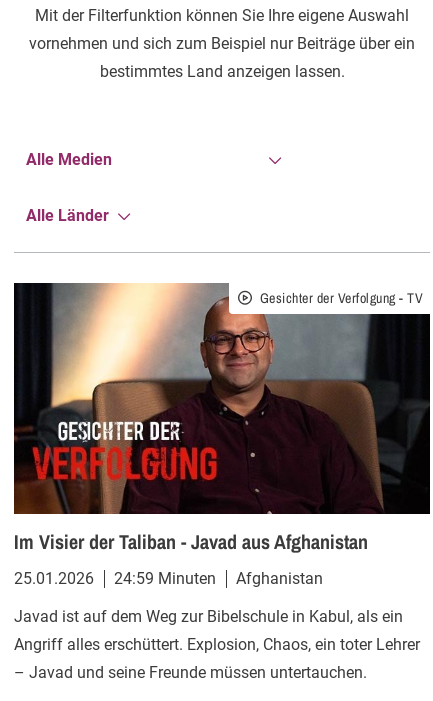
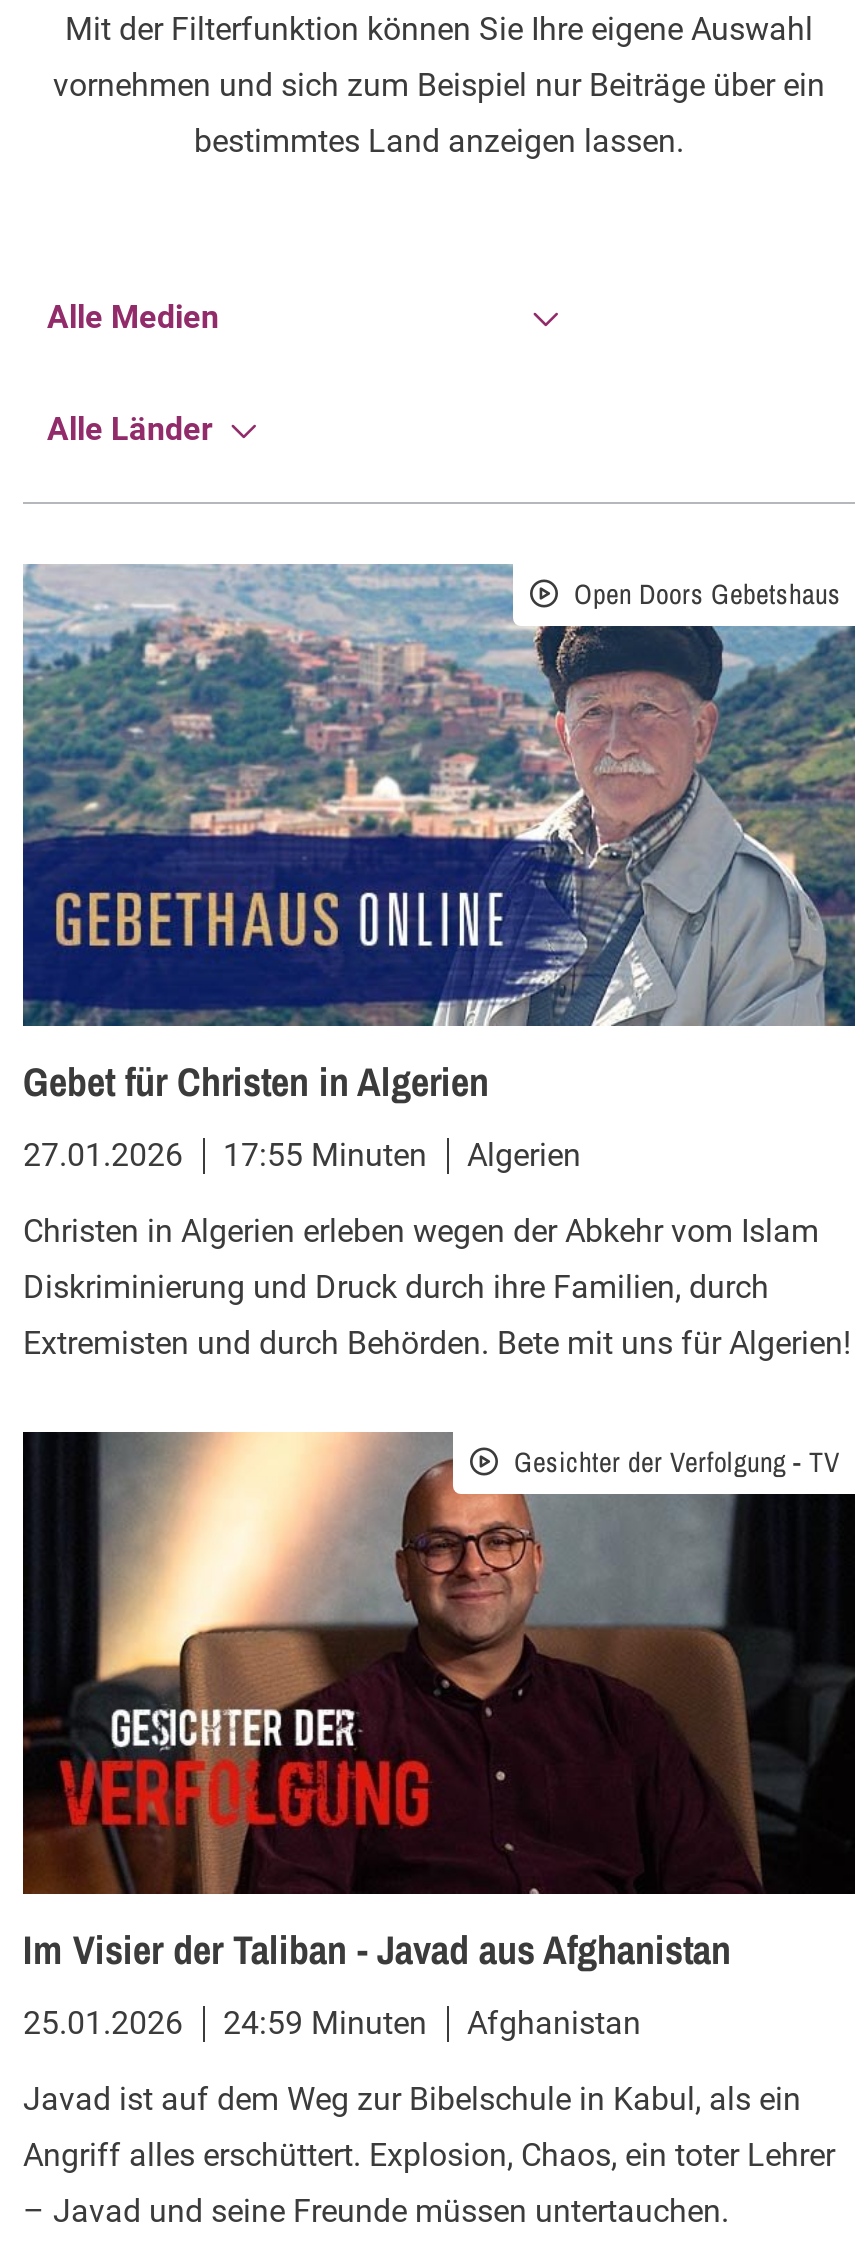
+ [image]
+ Open Doors Gebetshaus

+ Gebet für Christen in Algerien
+ 27.01.2026
+ 17:55 Minuten
+ Algerien
+ Christen in Algerien erleben wegen der Abkehr vom Islam
+ Diskriminierung und Druck durch ihre Familien, durch
+ Extremisten und durch Behörden. Bete mit uns für Algerien!
